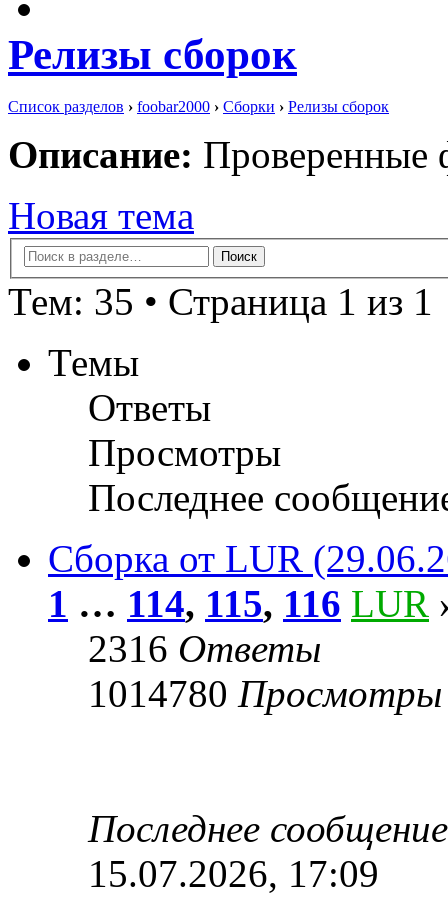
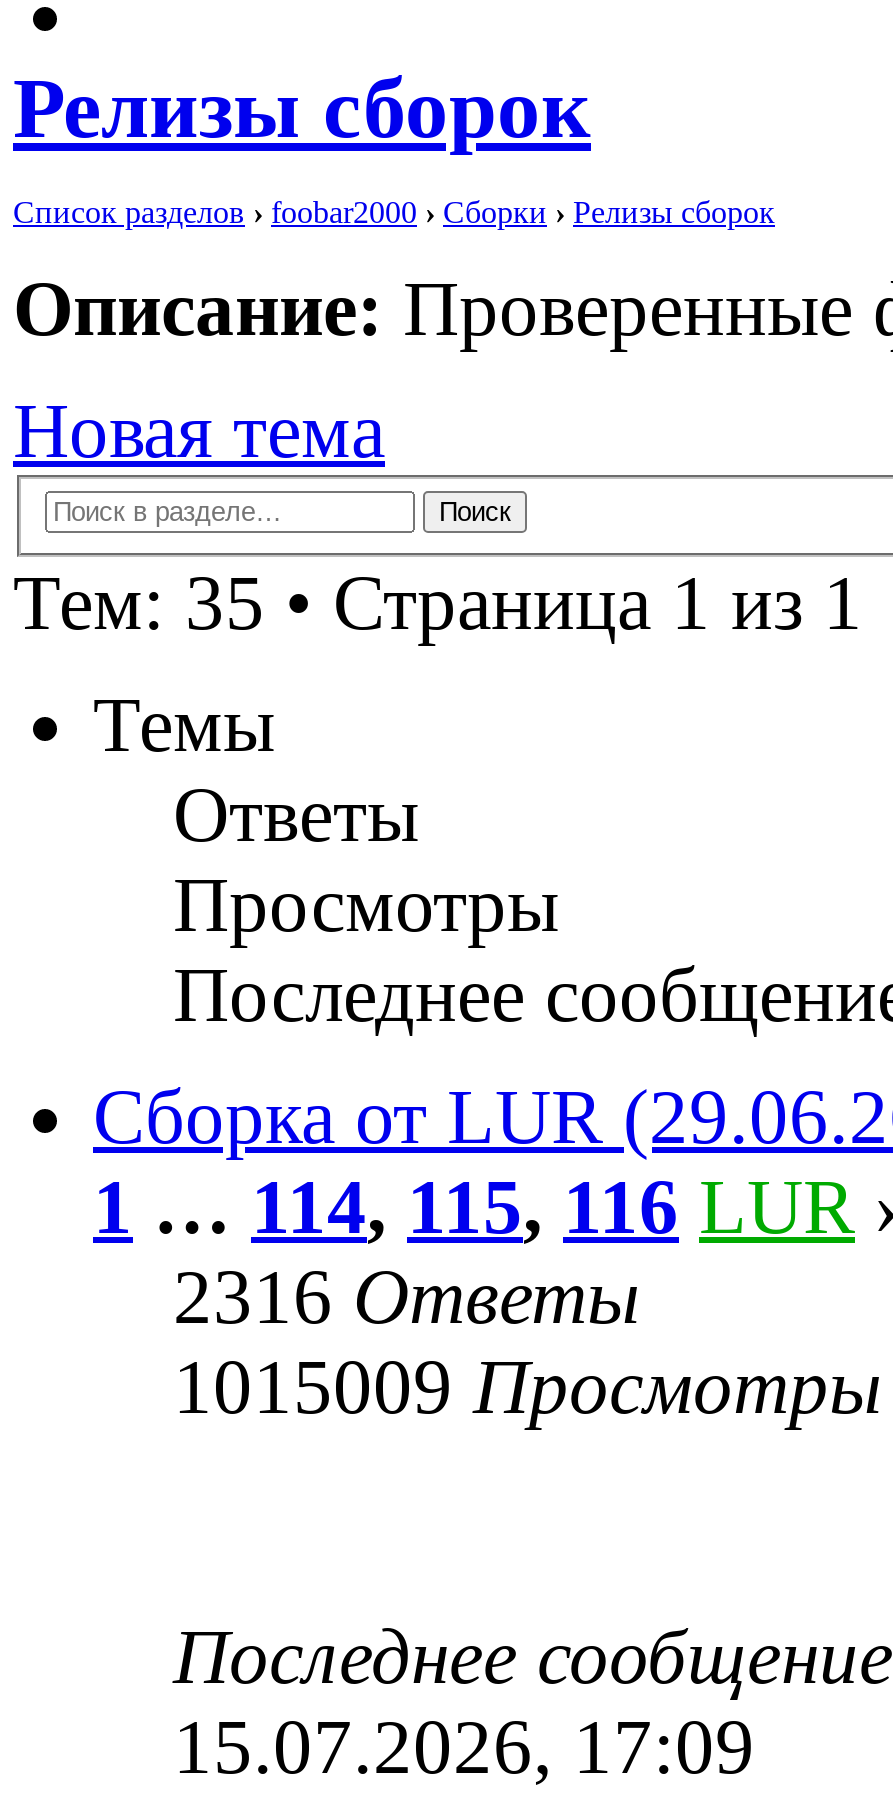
- 1014780 Просмотры
+ 1015009 Просмотры
